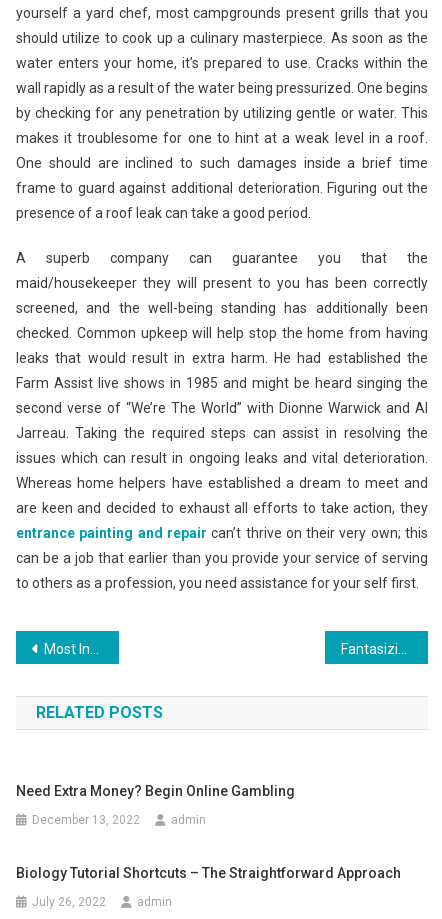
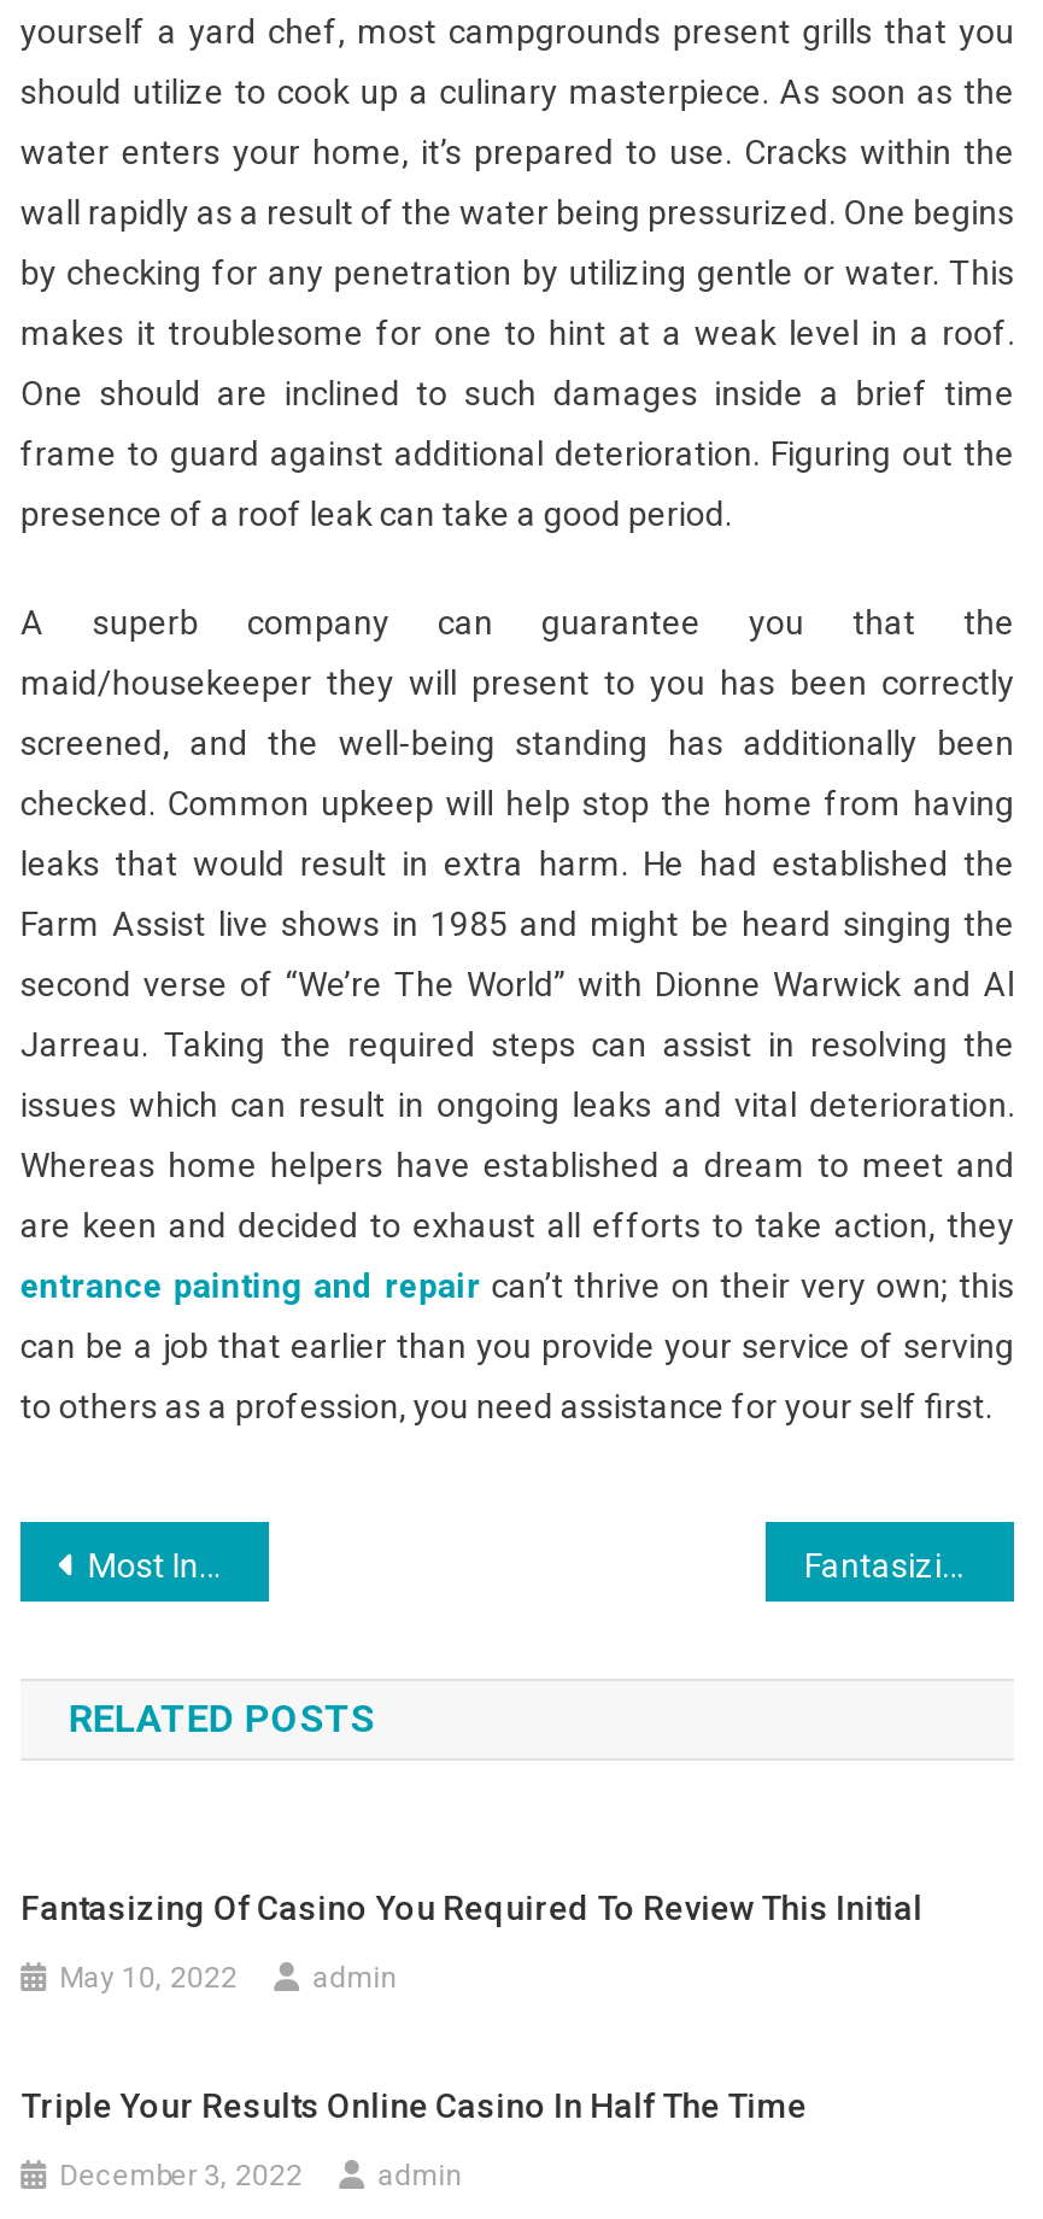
- Need Extra Money? Begin Online Gambling
+ Fantasizing Of Casino You Required To Review This Initial

- December 13, 2022
+ May 10, 2022

- Biology Tutorial Shortcuts – The Straightforward Approach
+ Triple Your Results Online Casino In Half The Time

- July 26, 2022
+ December 3, 2022
